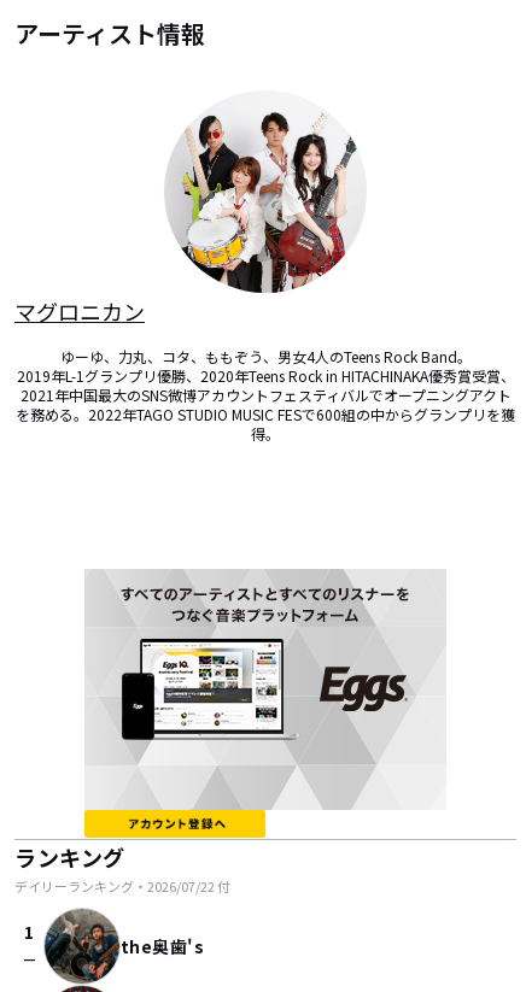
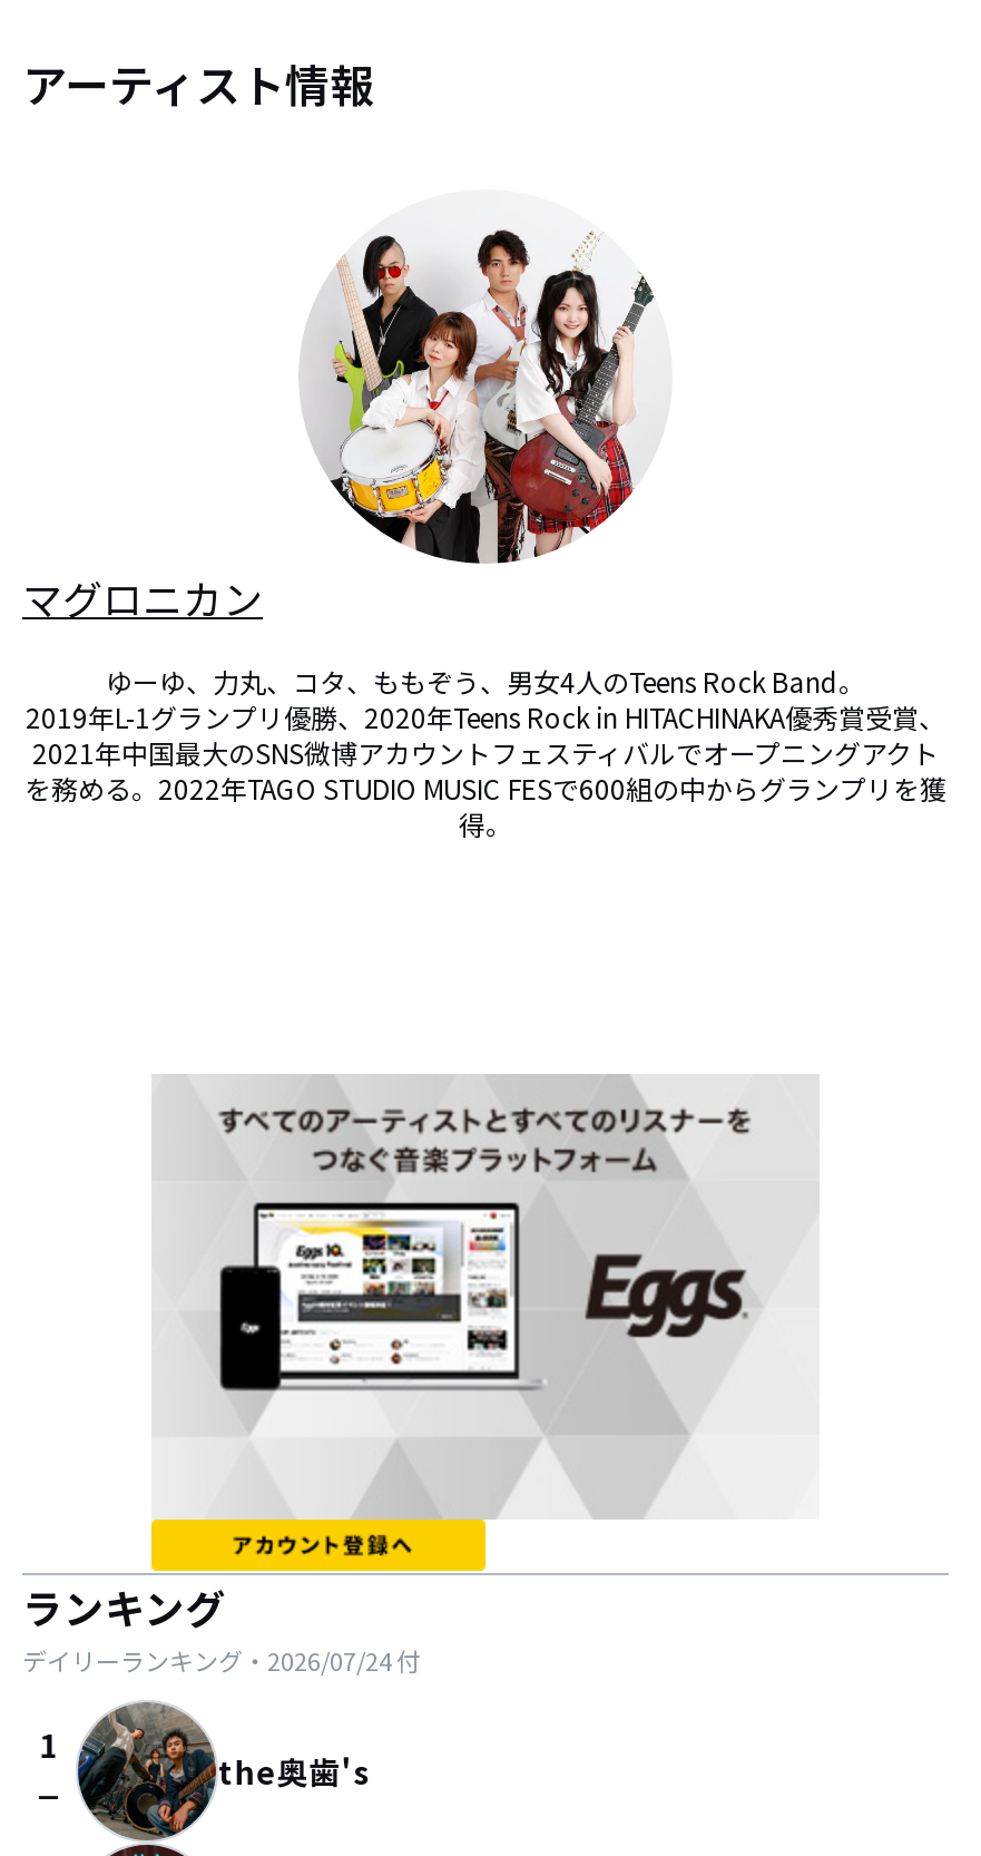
- デイリーランキング・2026/07/22付
+ デイリーランキング・2026/07/24付
